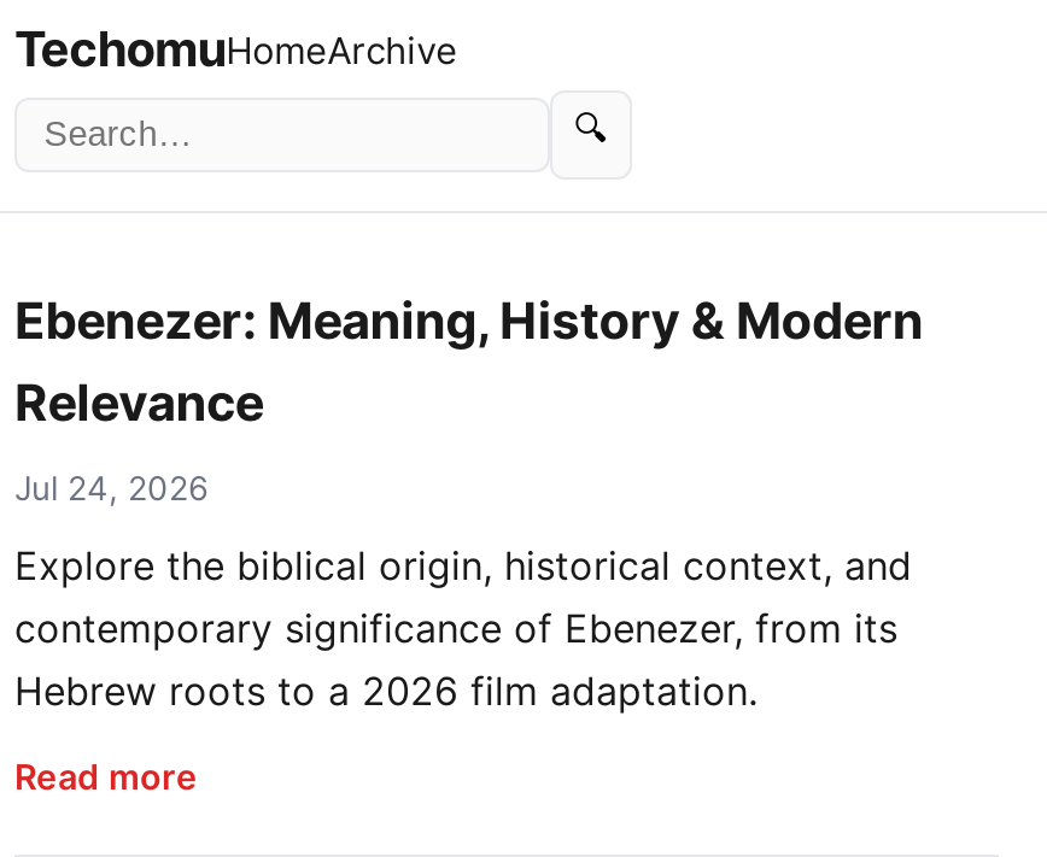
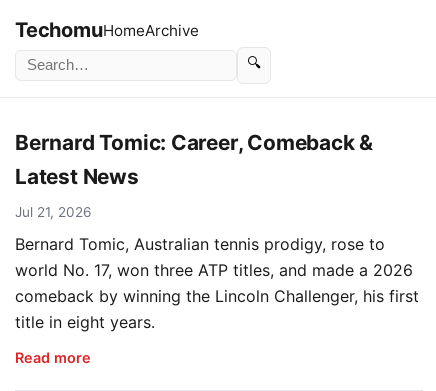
- Ebenezer: Meaning, History & Modern
- Relevance
+ Bernard Tomic: Career, Comeback &
+ Latest News

- Jul 24, 2026
+ Jul 21, 2026

- Explore the biblical origin, historical context, and
- contemporary significance of Ebenezer, from its
- Hebrew roots to a 2026 film adaptation.
+ Bernard Tomic, Australian tennis prodigy, rose to
+ world No. 17, won three ATP titles, and made a 2026
+ comeback by winning the Lincoln Challenger, his first
+ title in eight years.
